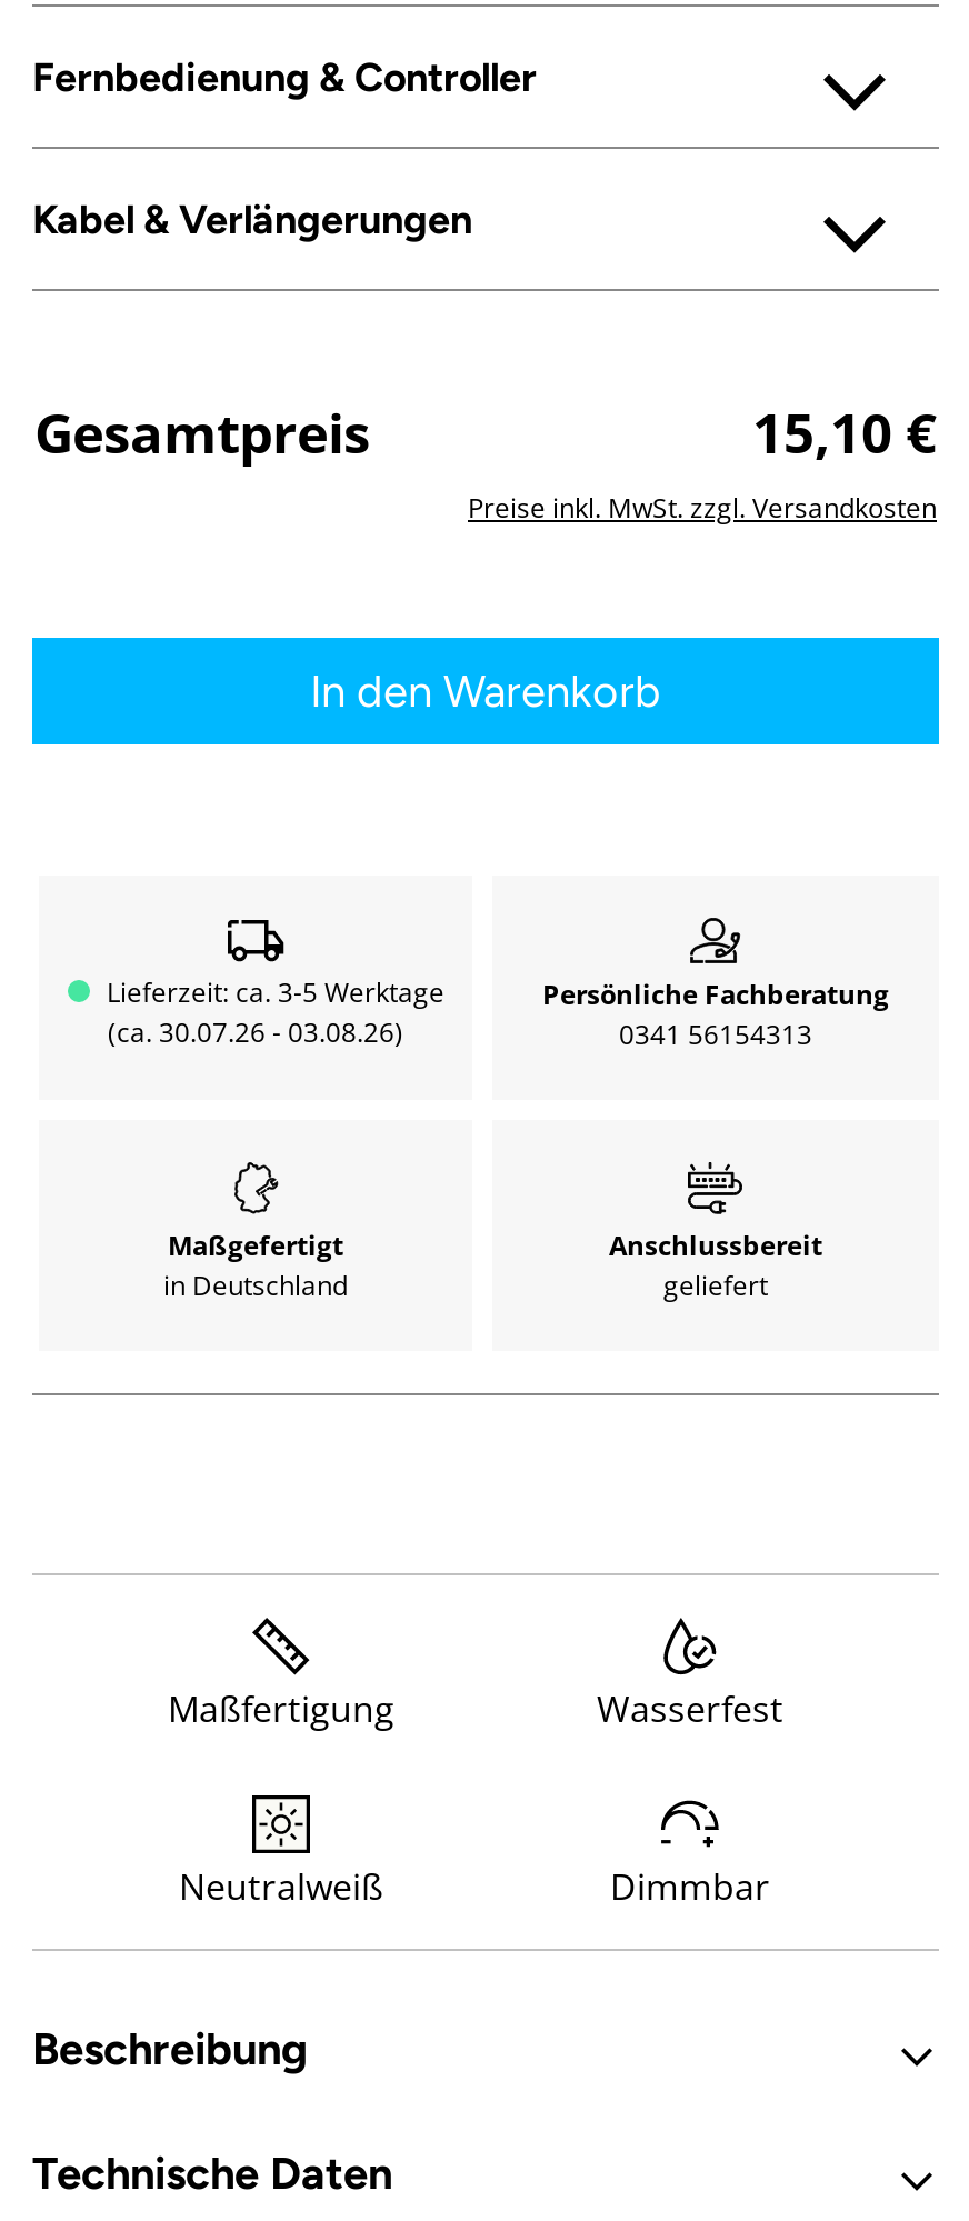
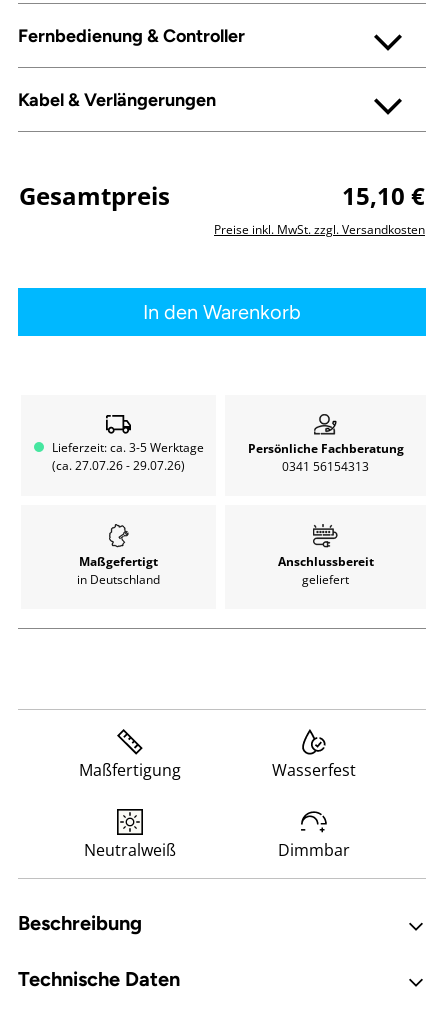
- (ca. 30.07.26 - 03.08.26)
+ (ca. 27.07.26 - 29.07.26)
